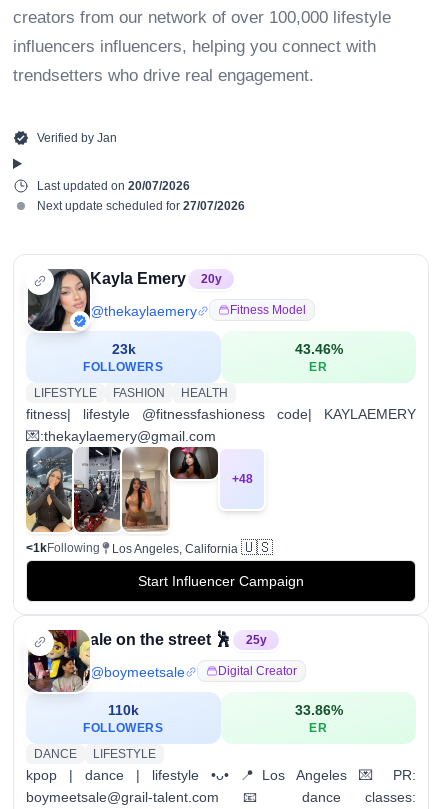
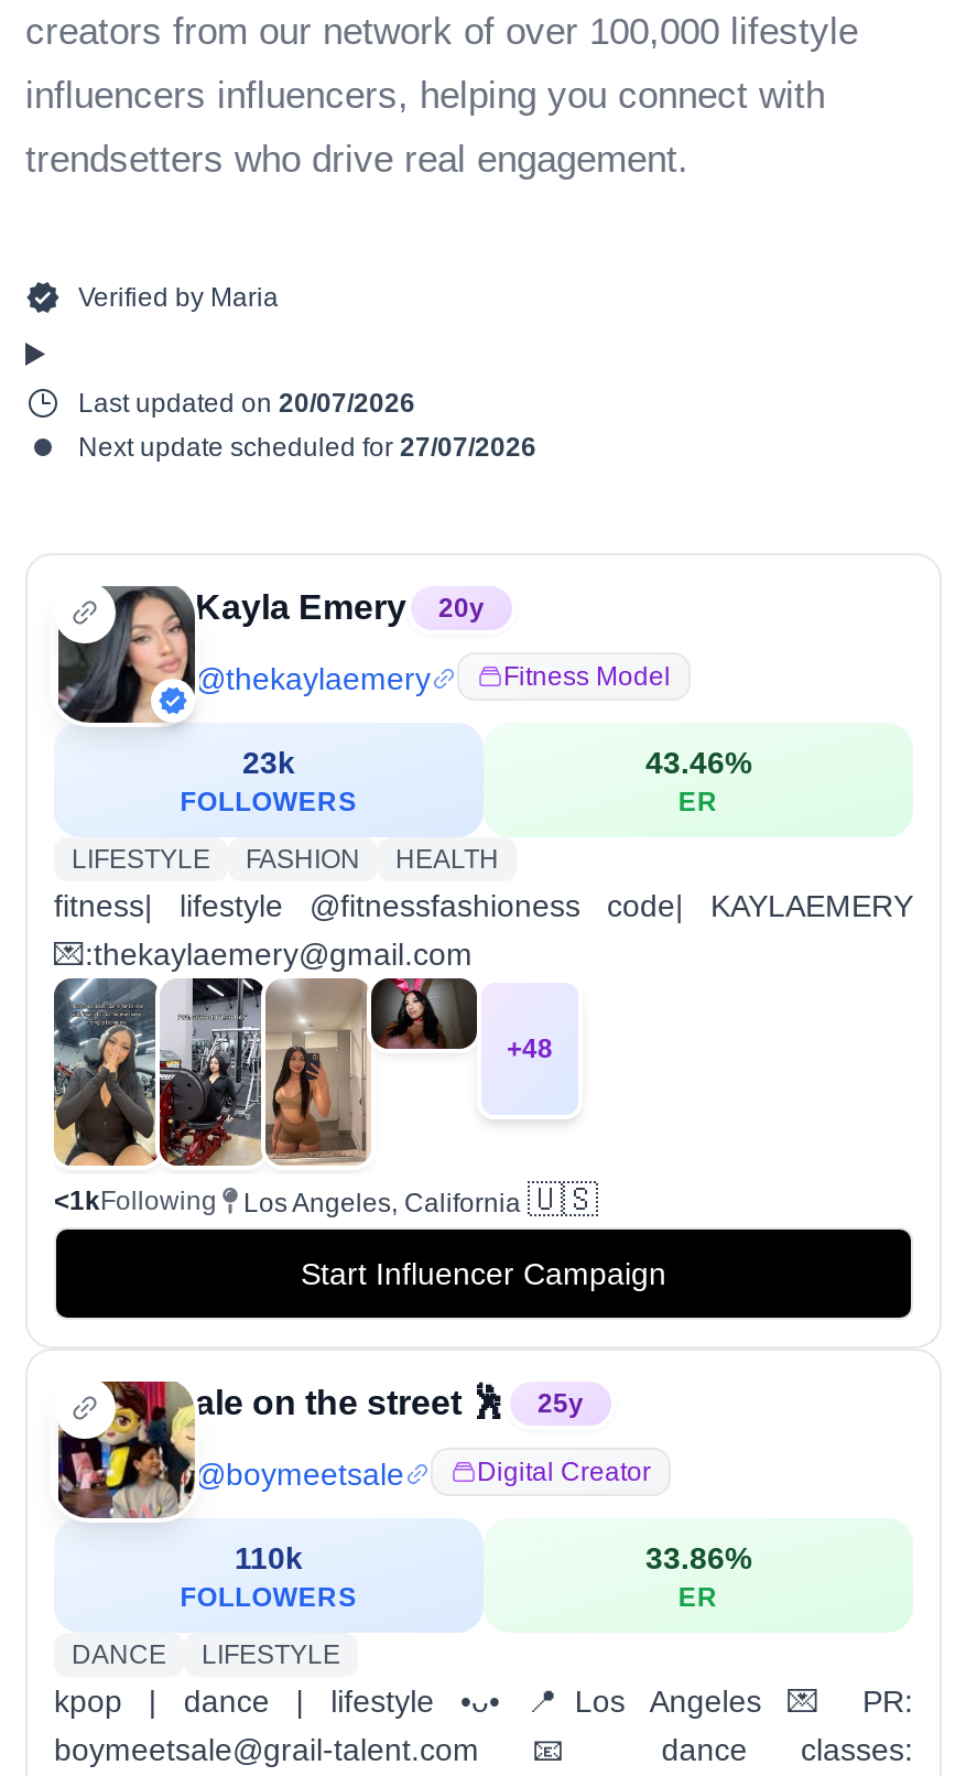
- Verified by Jan
+ Verified by Maria
